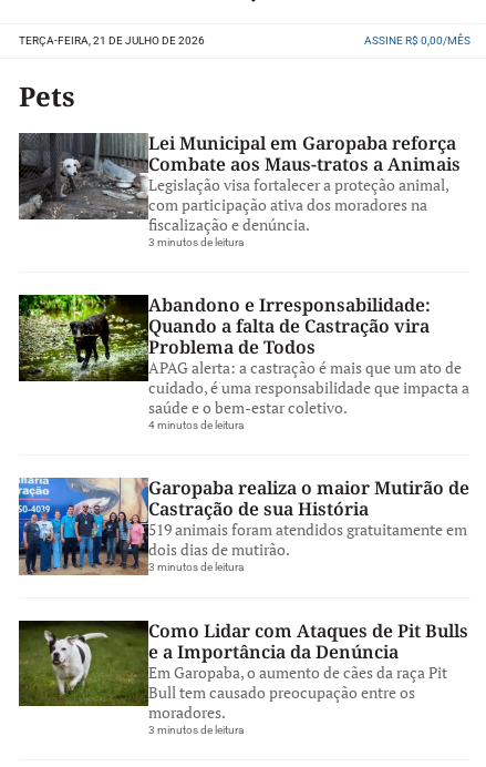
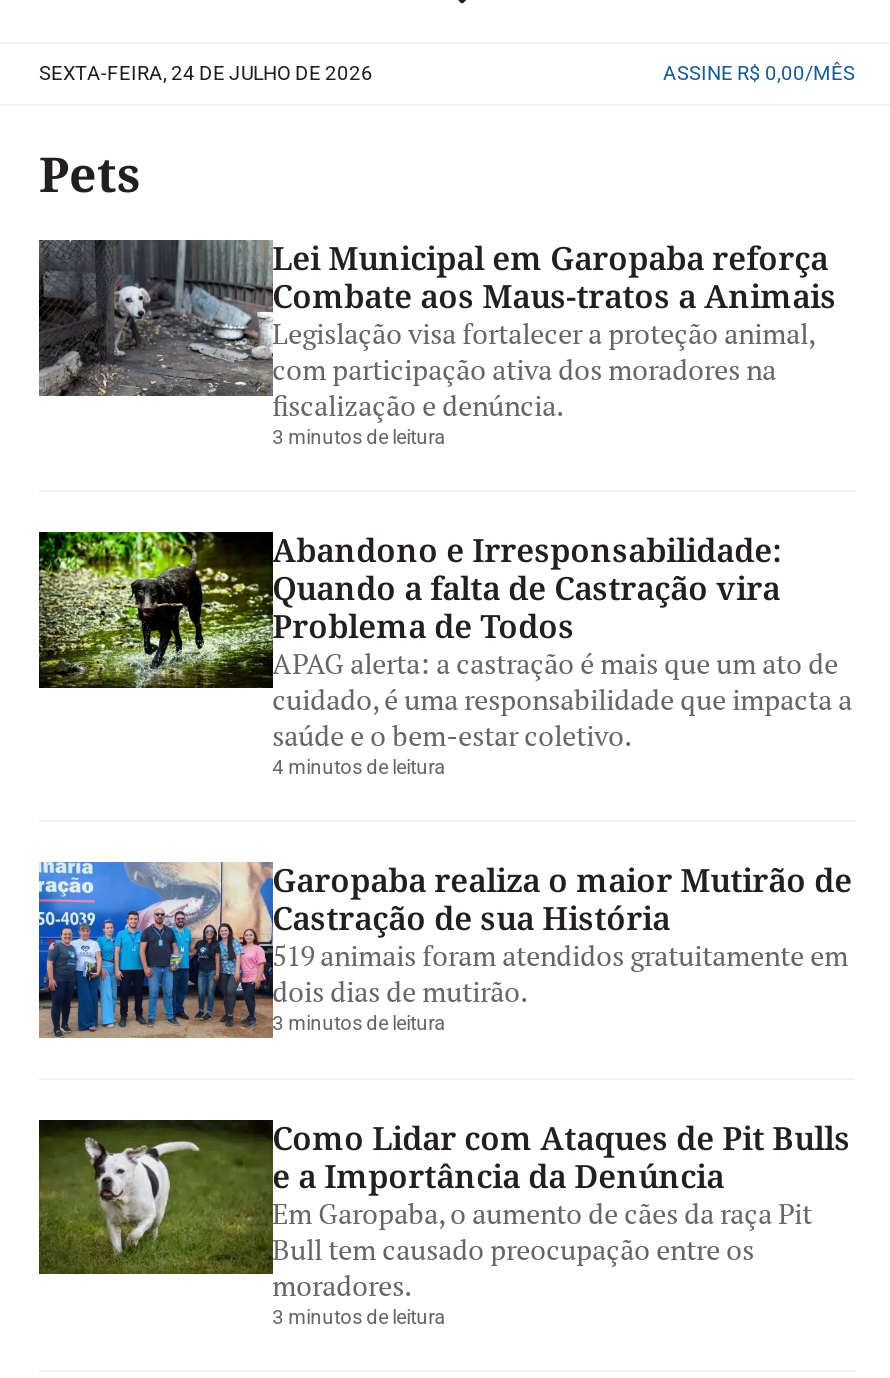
- TERÇA-FEIRA, 21 DE JULHO DE 2026
+ SEXTA-FEIRA, 24 DE JULHO DE 2026
